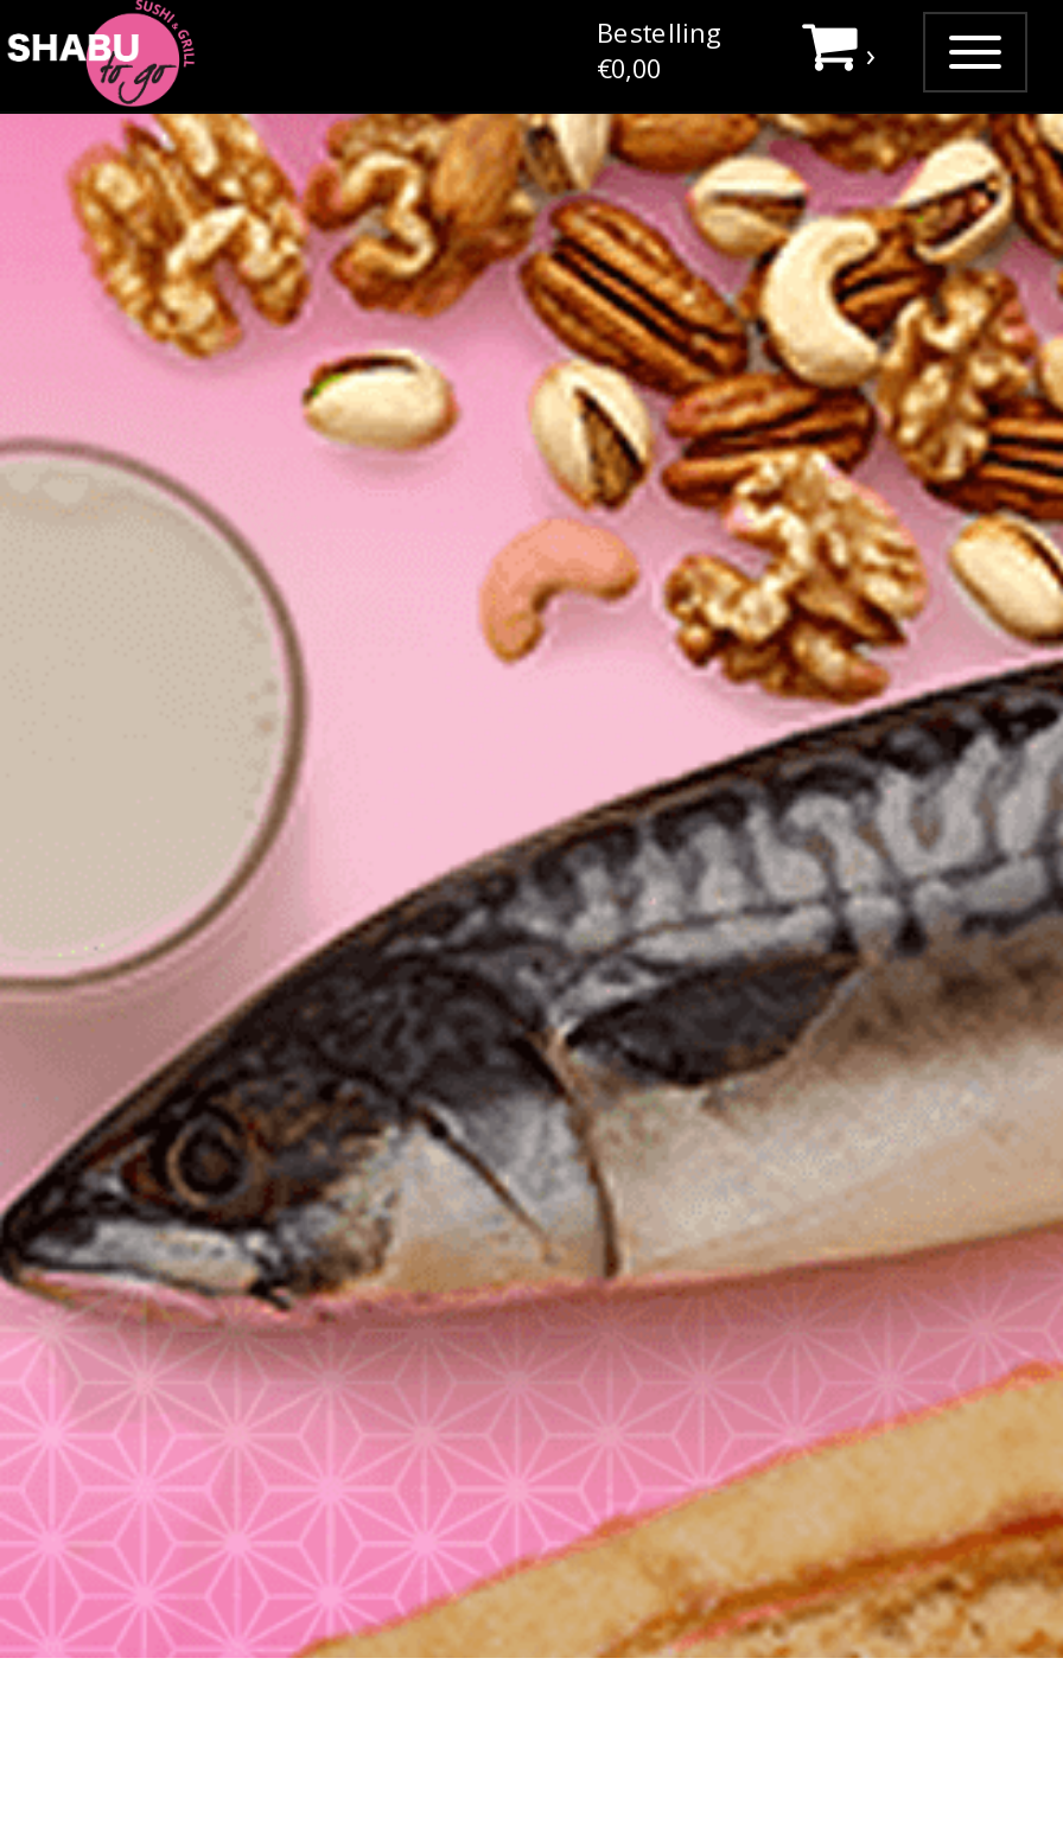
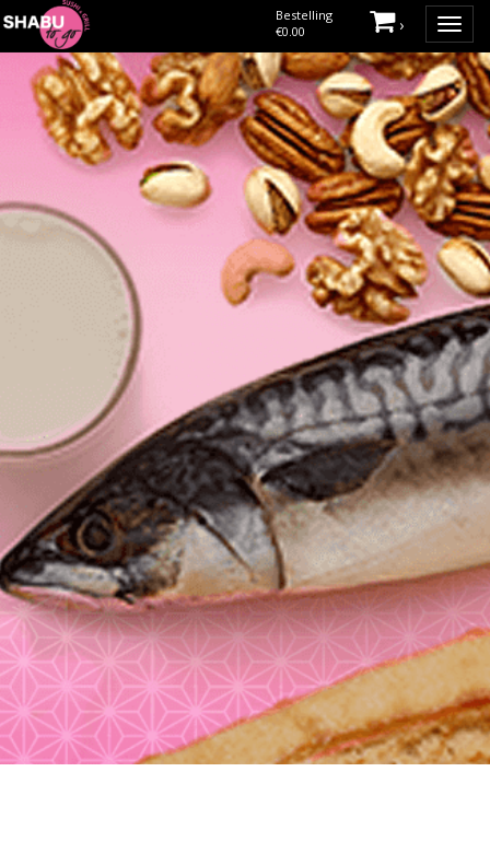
- €0,00
+ €0.00
